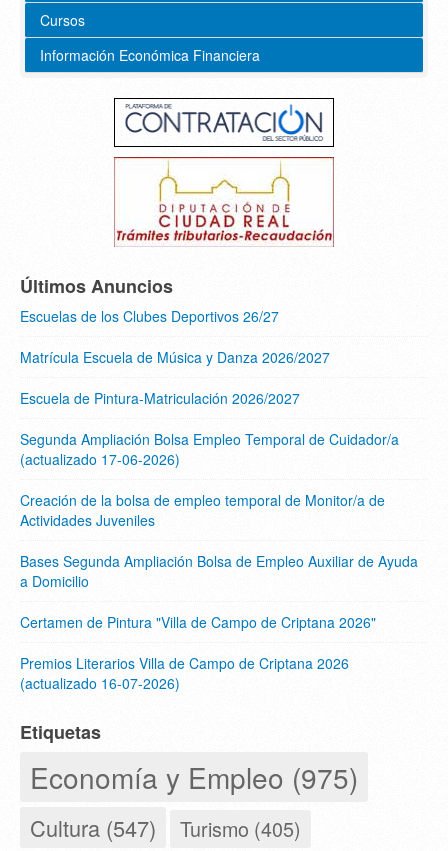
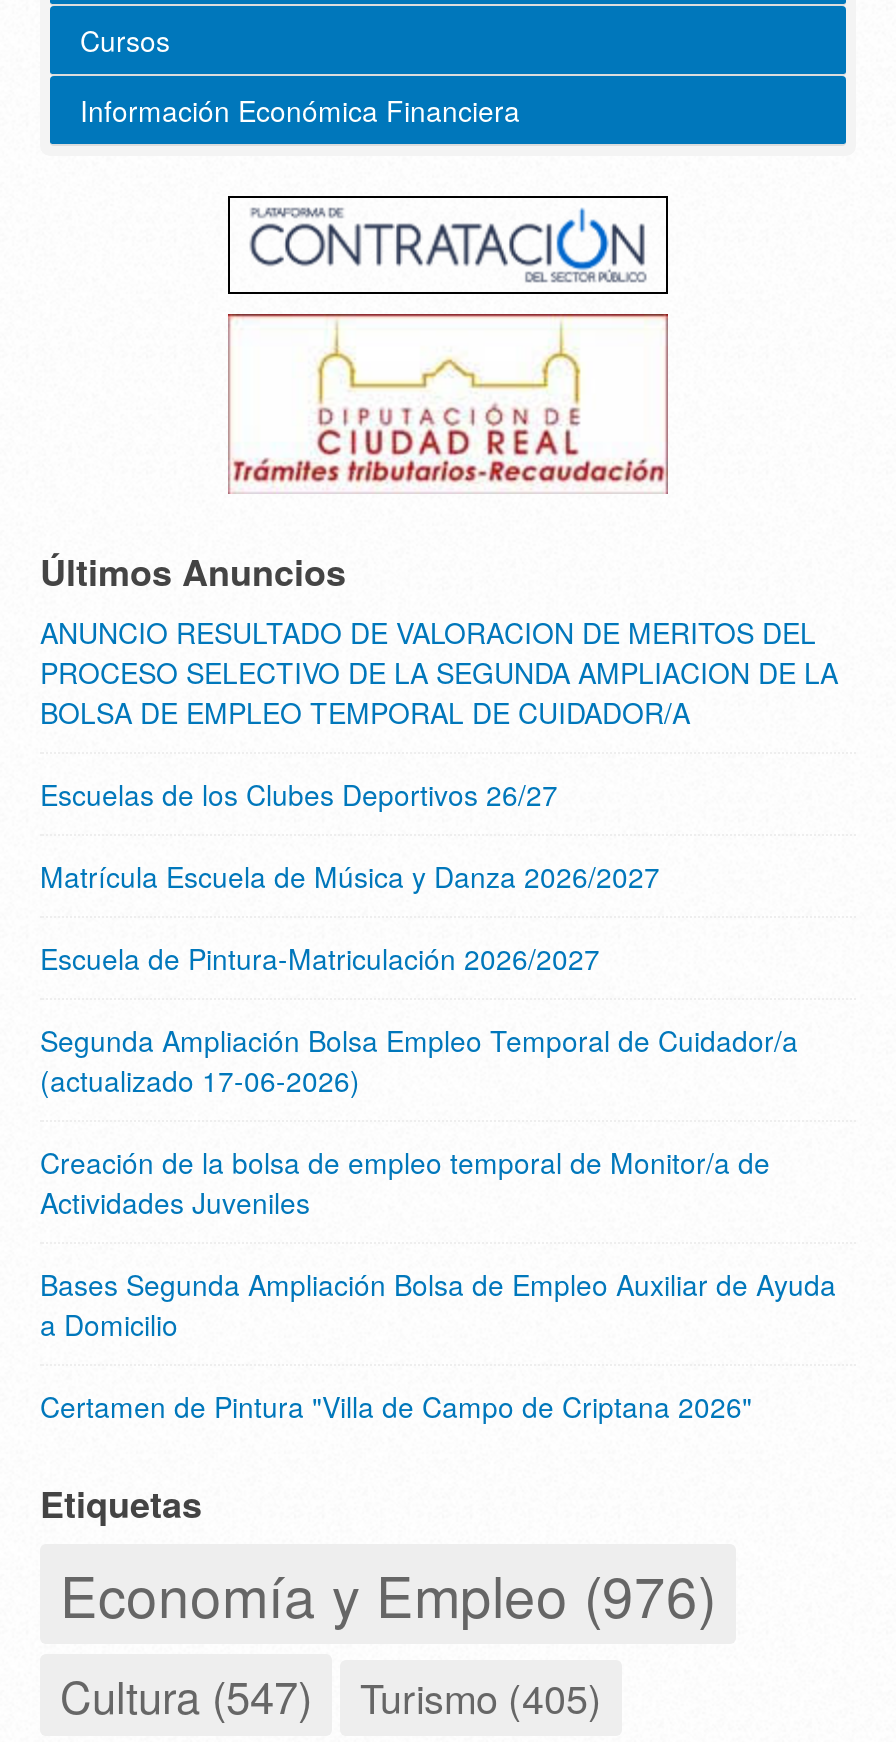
+ ANUNCIO RESULTADO DE VALORACION DE MERITOS DEL
+ PROCESO SELECTIVO DE LA SEGUNDA AMPLIACION DE LA
+ BOLSA DE EMPLEO TEMPORAL DE CUIDADOR/A

moved down: Escuelas de los Clubes Deportivos 26/27 | Matrícula Escuela de Música y Danza 2026/2027 | Escuela de Pintura-Matriculación 2026/2027 | ... | a Domicilio | Certamen de Pintura "Villa de Campo de Criptana 2026"

- Premios Literarios Villa de Campo de Criptana 2026
- (actualizado 16-07-2026)

- Economía y Empleo (975)
+ Economía y Empleo (976)
